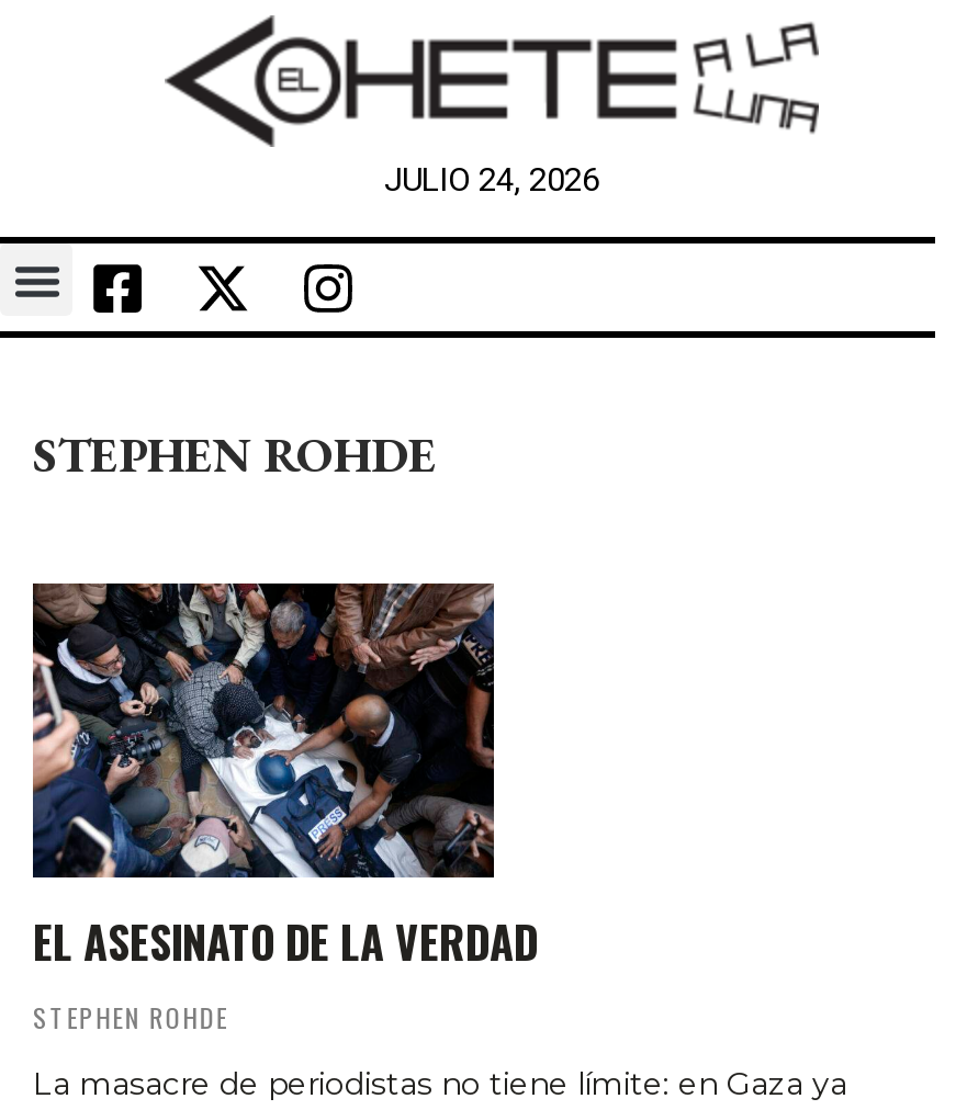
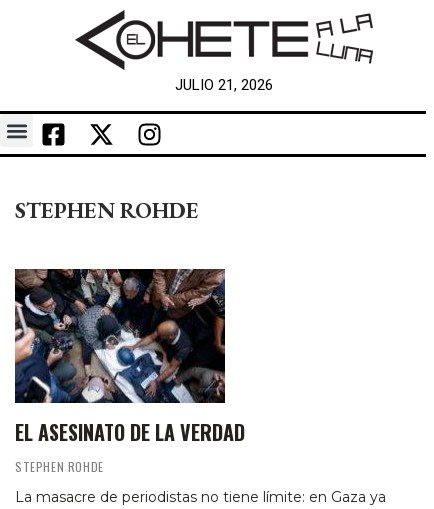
- JULIO 24, 2026
+ JULIO 21, 2026
